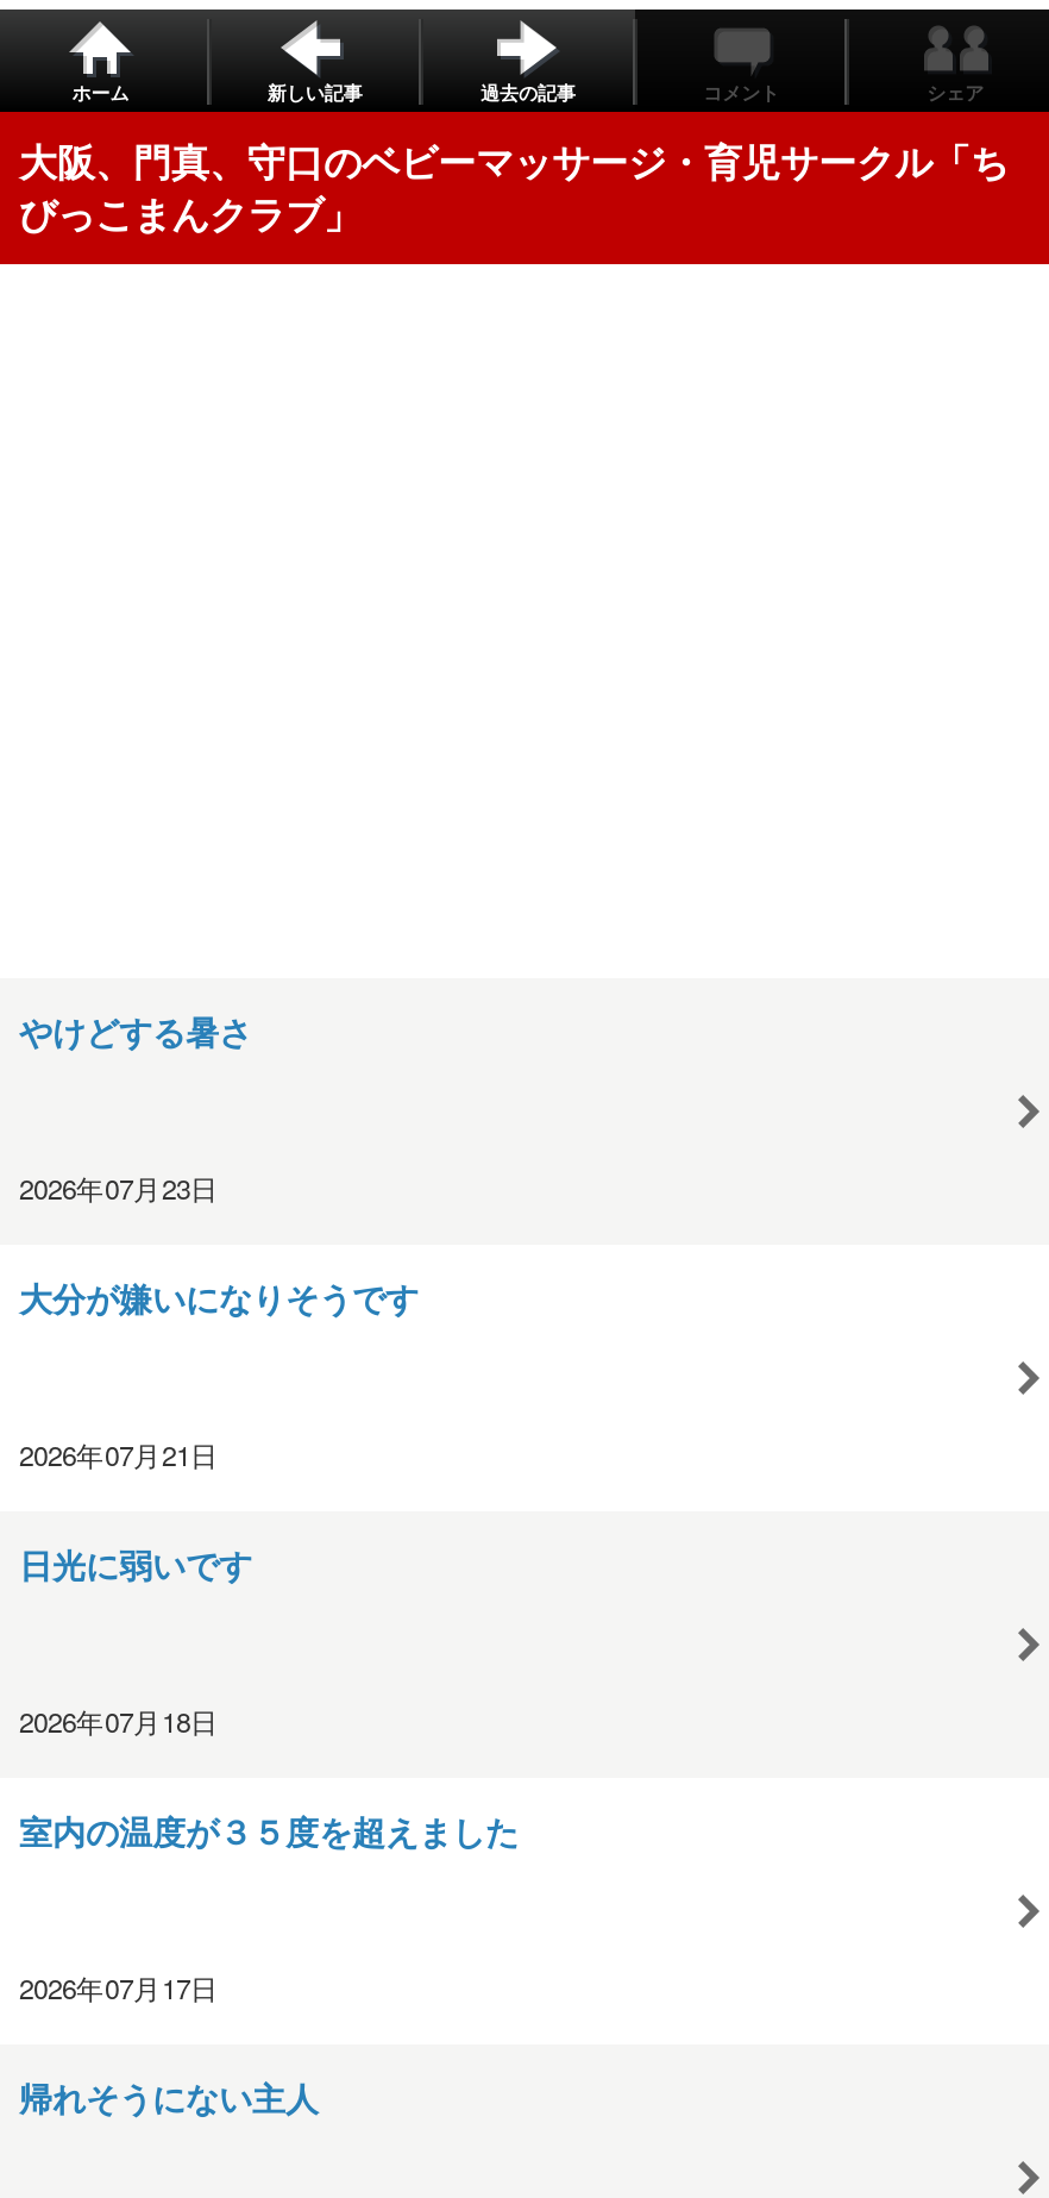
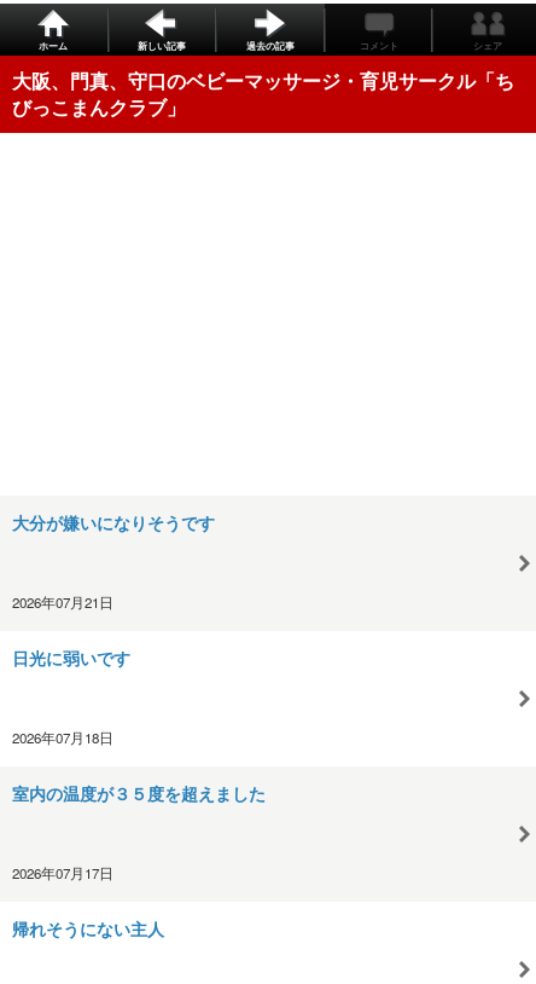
- やけどする暑さ
- 2026年07月23日
